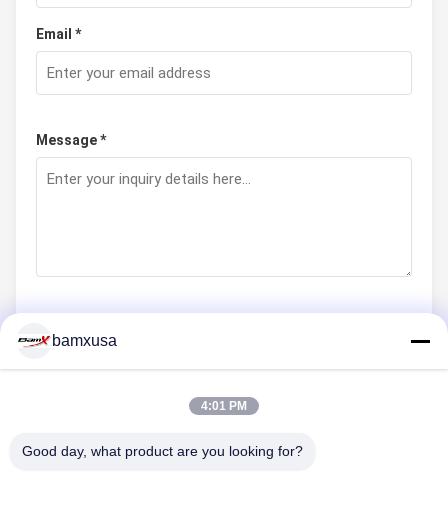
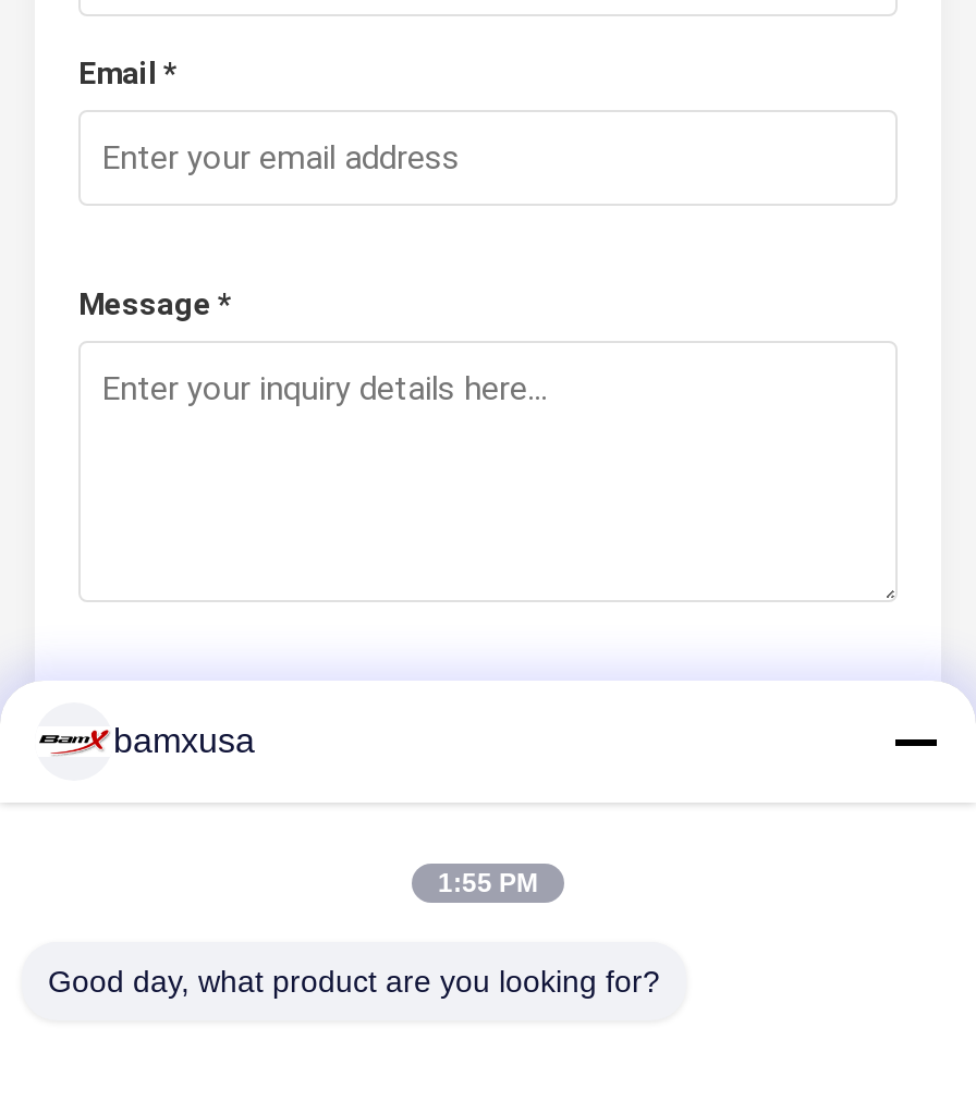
- 4:01 PM
+ 1:55 PM
